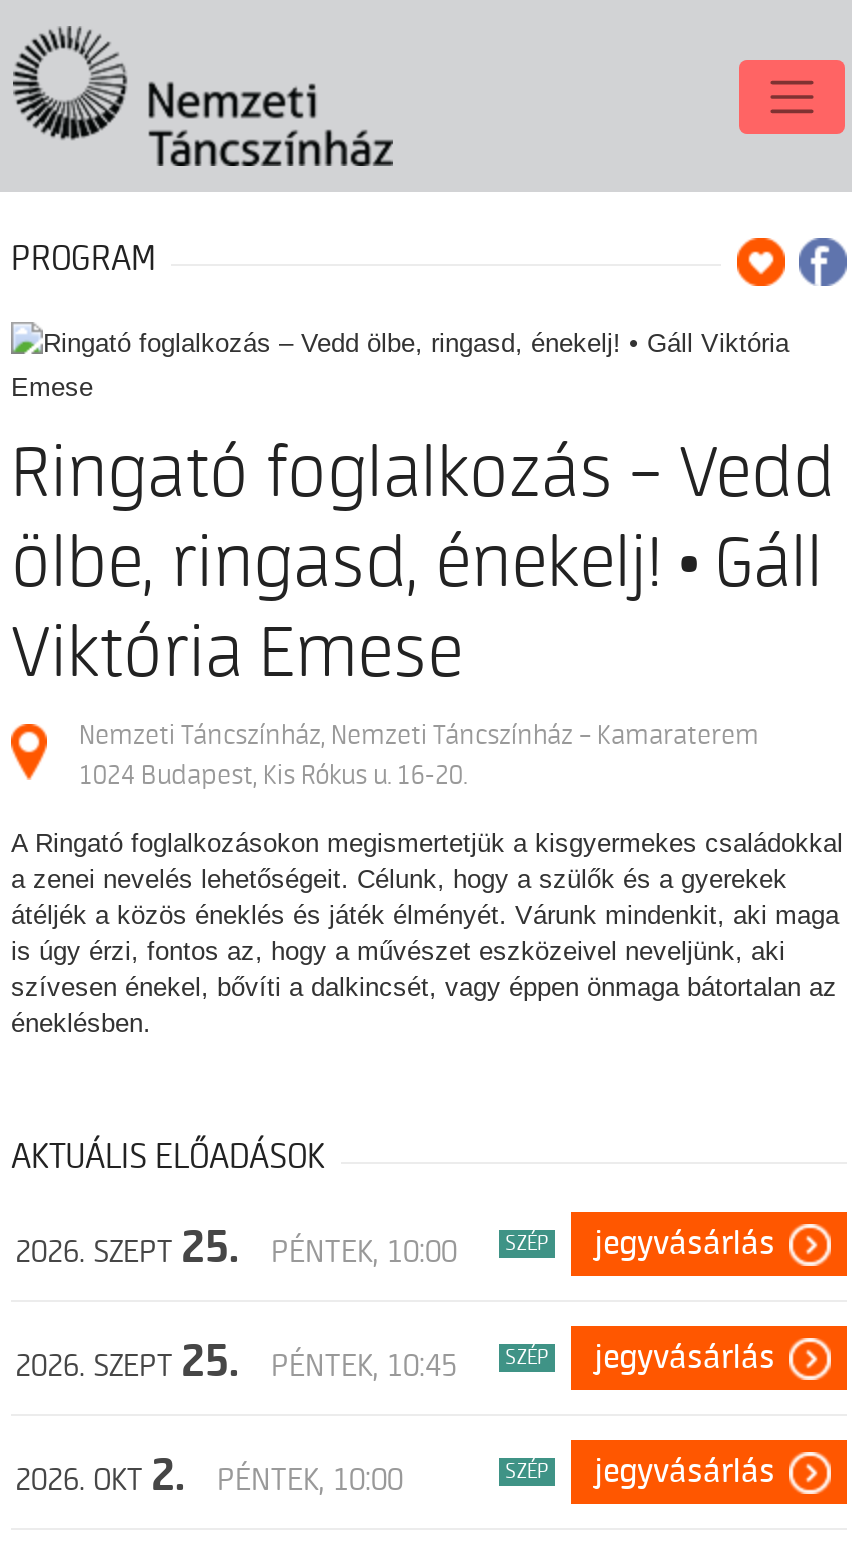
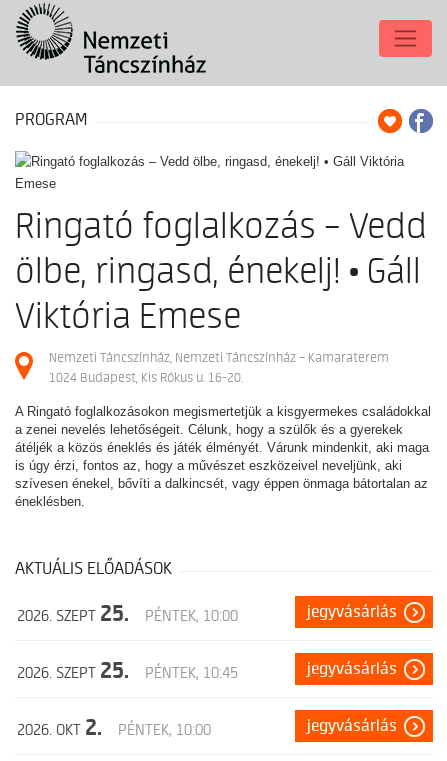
- SZÉP

- SZÉP

- SZÉP
